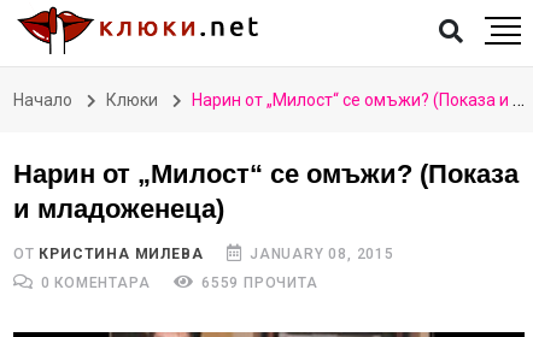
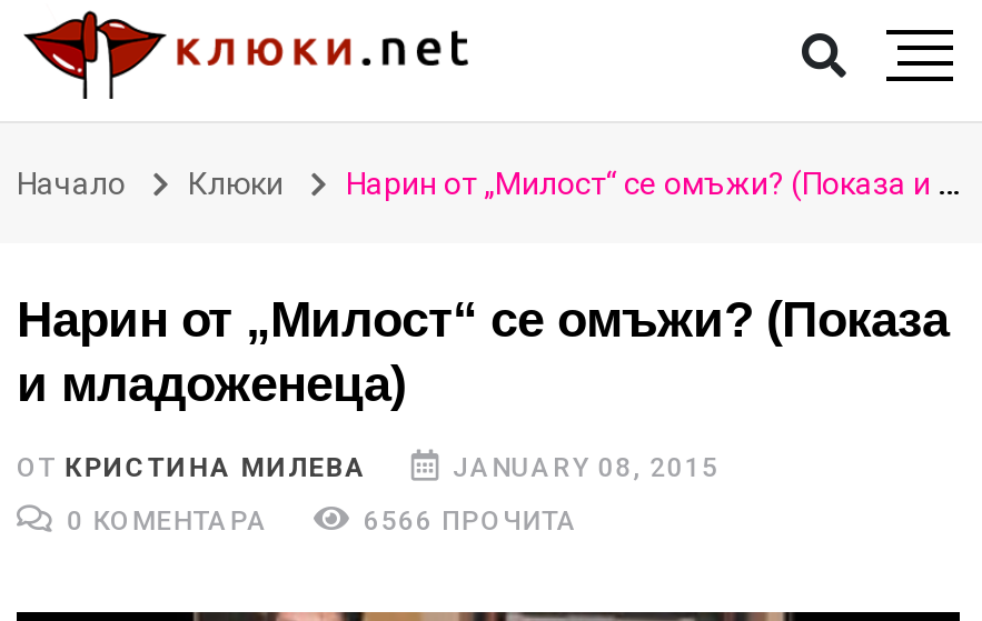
- 6559 ПРОЧИТА
+ 6566 ПРОЧИТА
